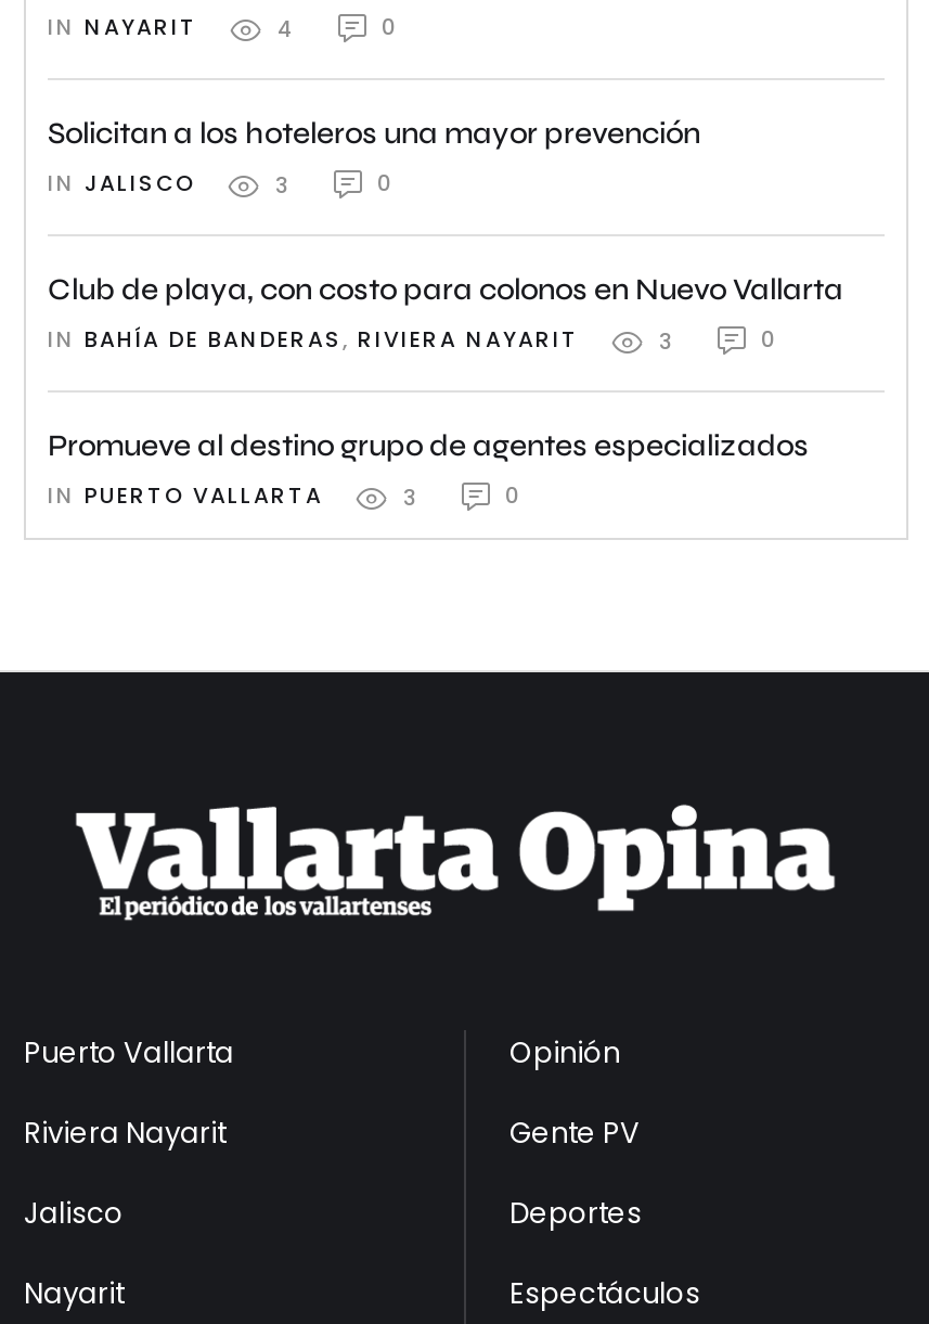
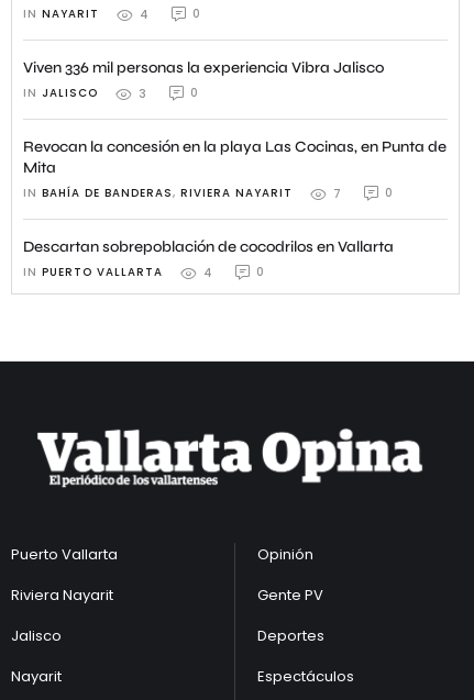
- Solicitan a los hoteleros una mayor prevención
+ Viven 336 mil personas la experiencia Vibra Jalisco

- Club de playa, con costo para colonos en Nuevo Vallarta
+ Revocan la concesión en la playa Las Cocinas, en Punta de
+ Mita

- 3
+ 7

- Promueve al destino grupo de agentes especializados
+ Descartan sobrepoblación de cocodrilos en Vallarta

- 3
+ 4
